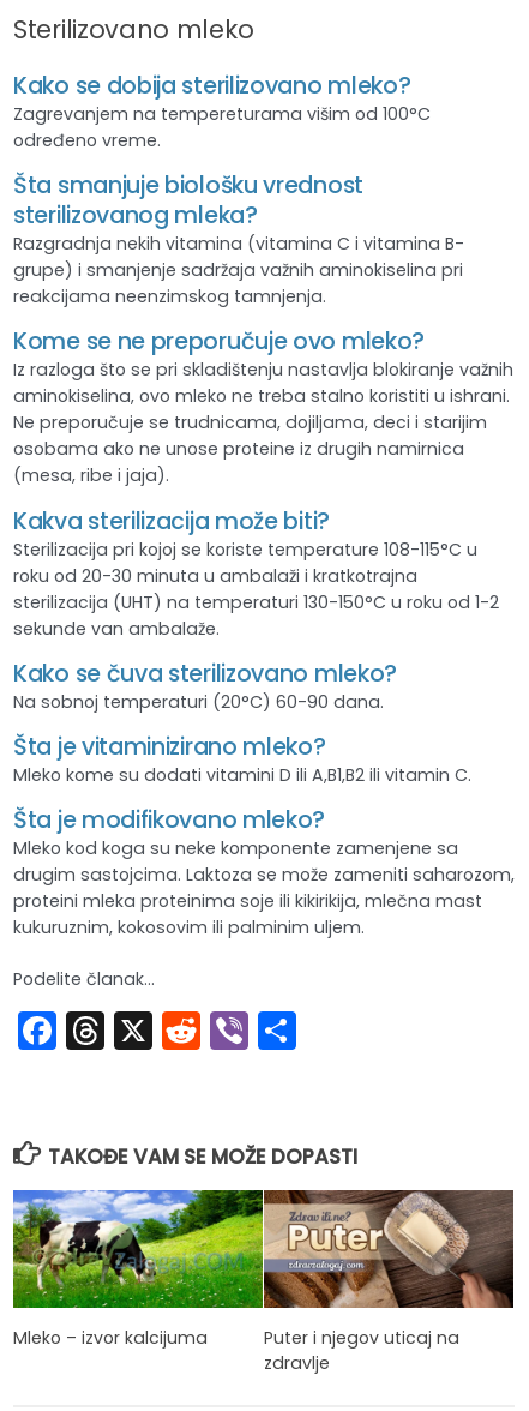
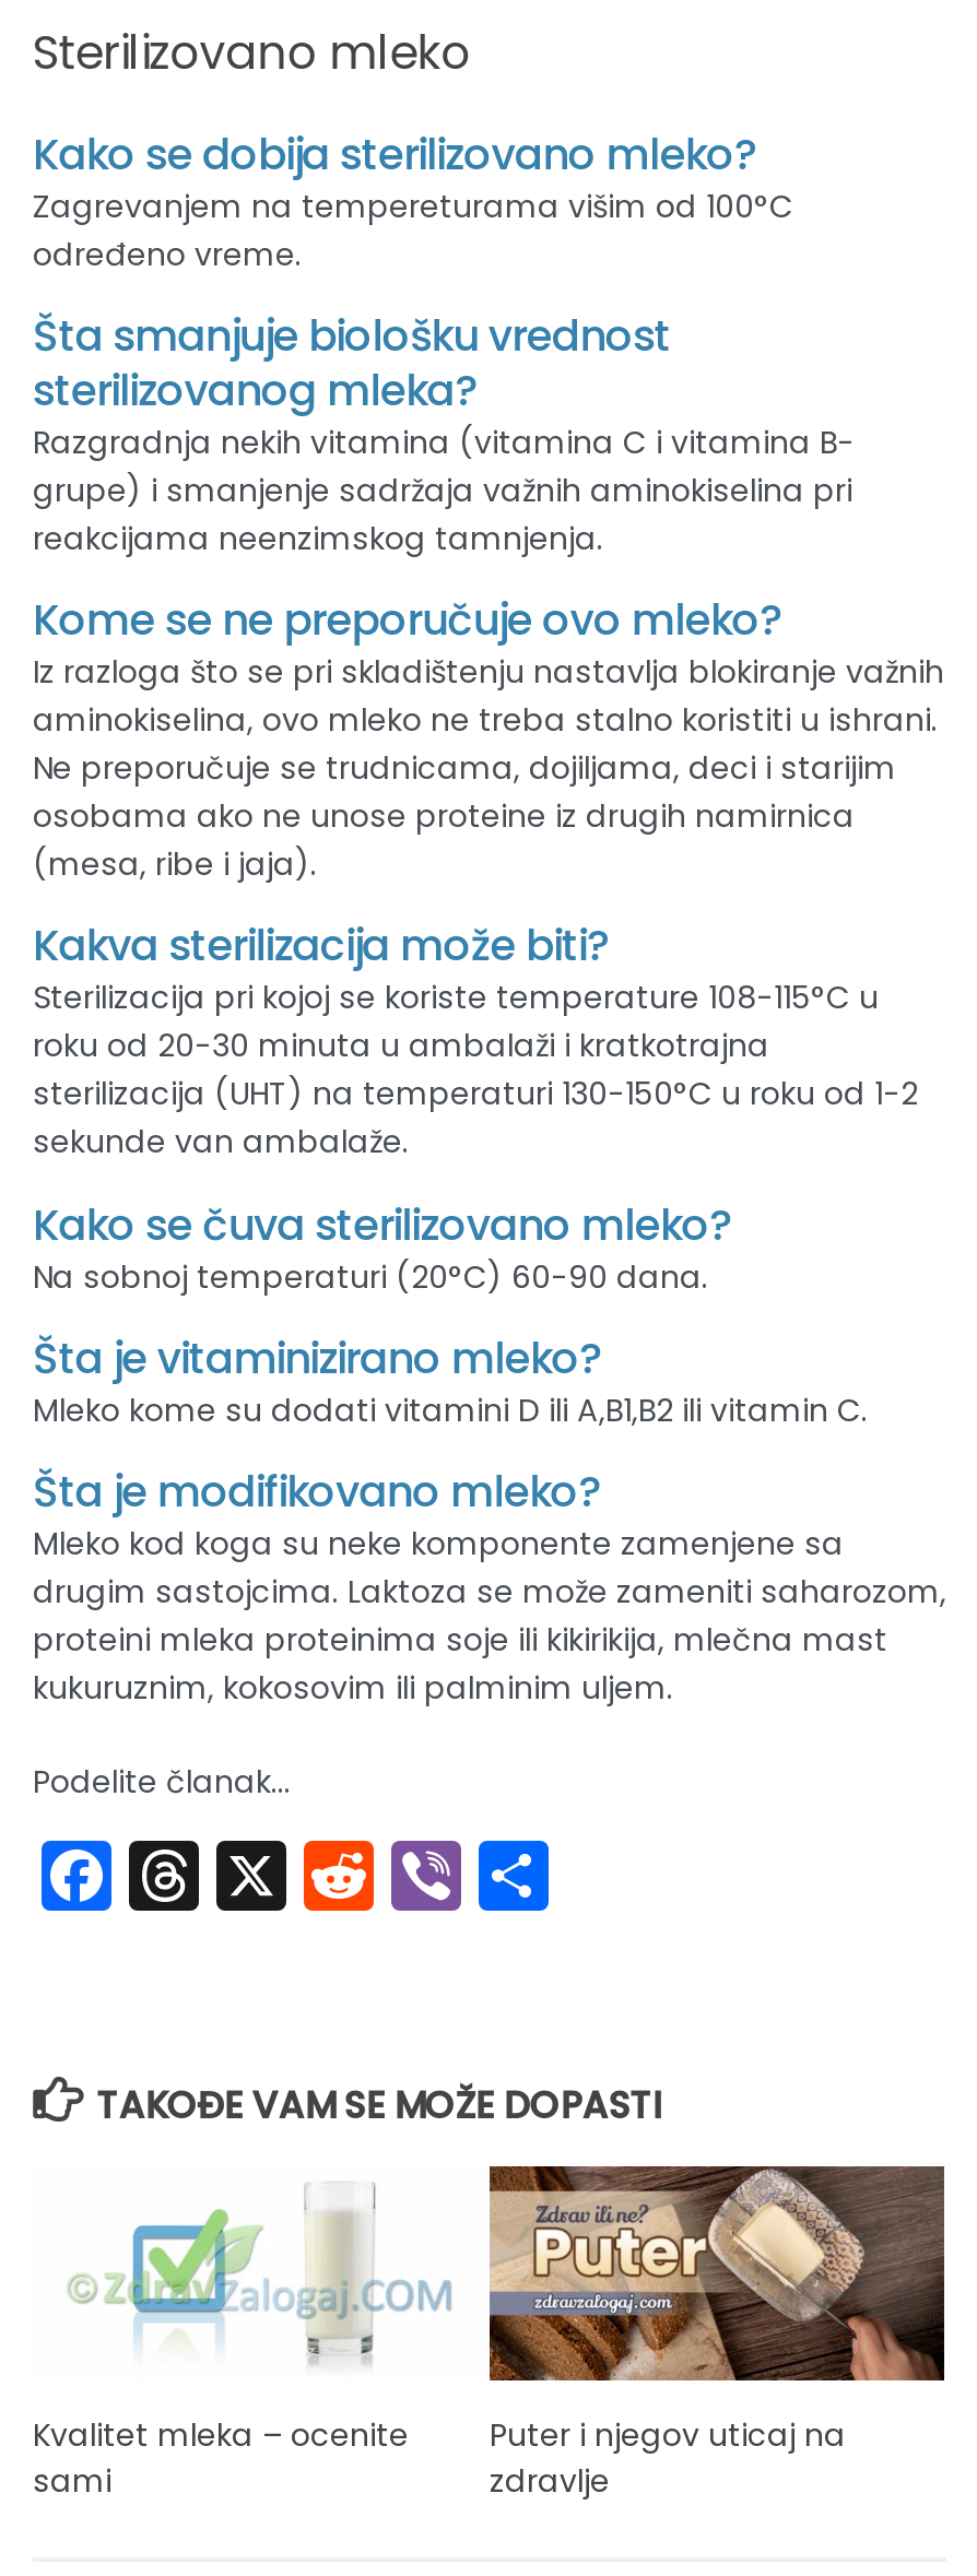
- [image]
- Mleko – izvor kalcijuma
+ [image]
+ Kvalitet mleka – ocenite
+ sami
